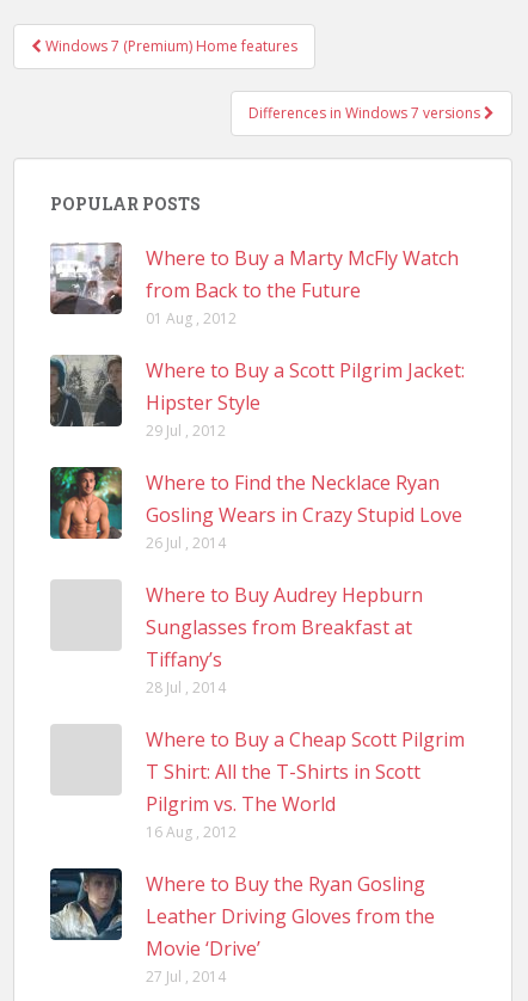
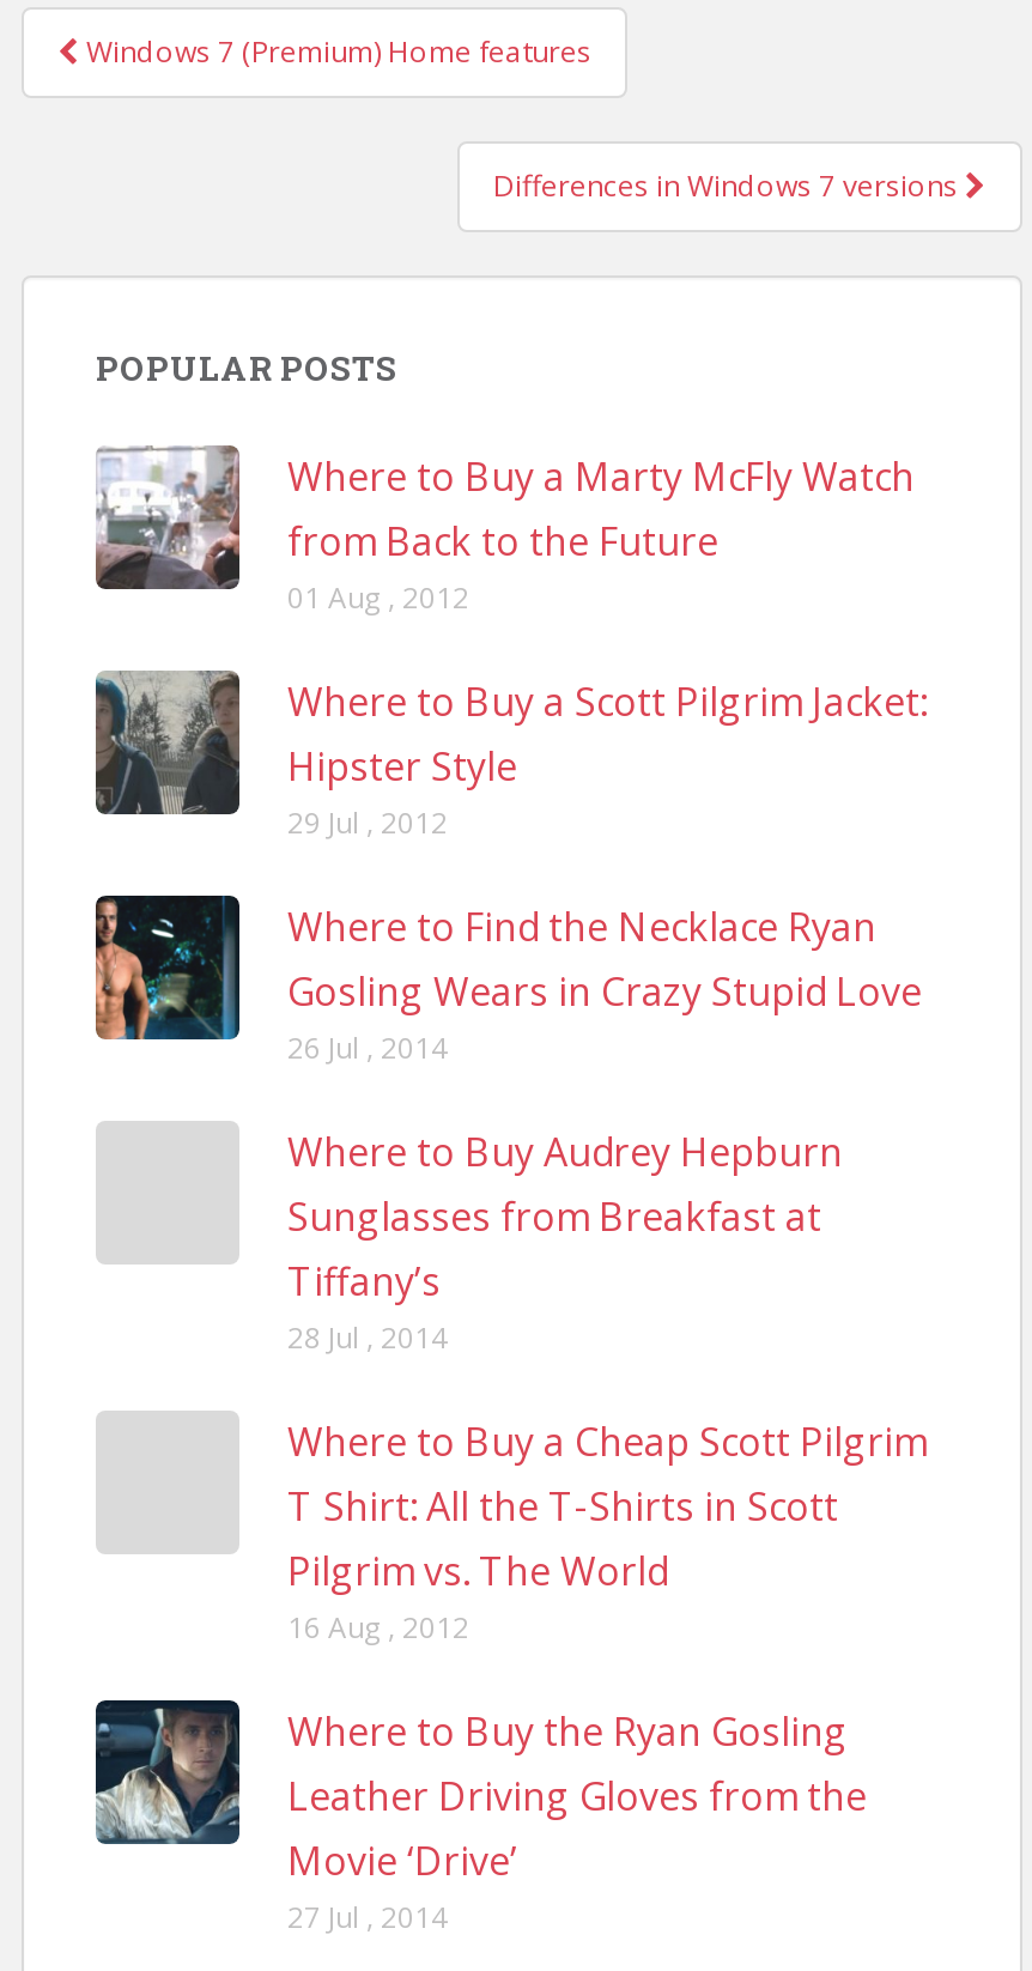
- [image]
+ [image]
